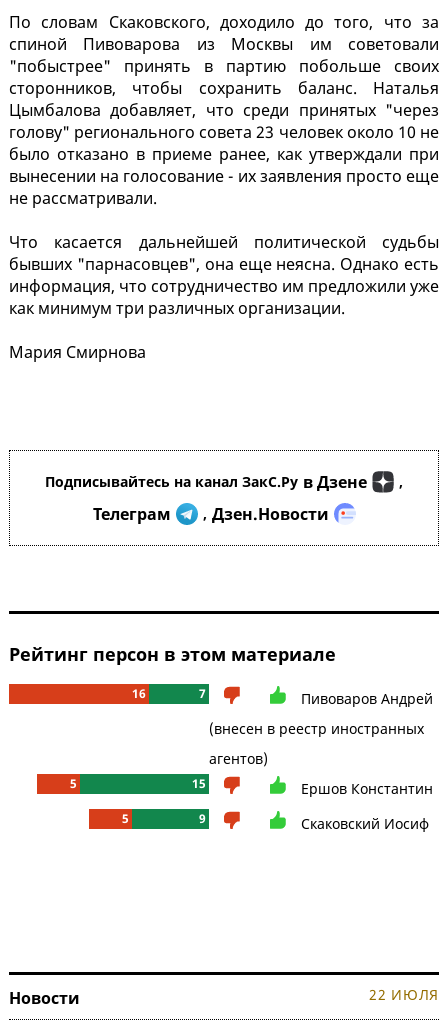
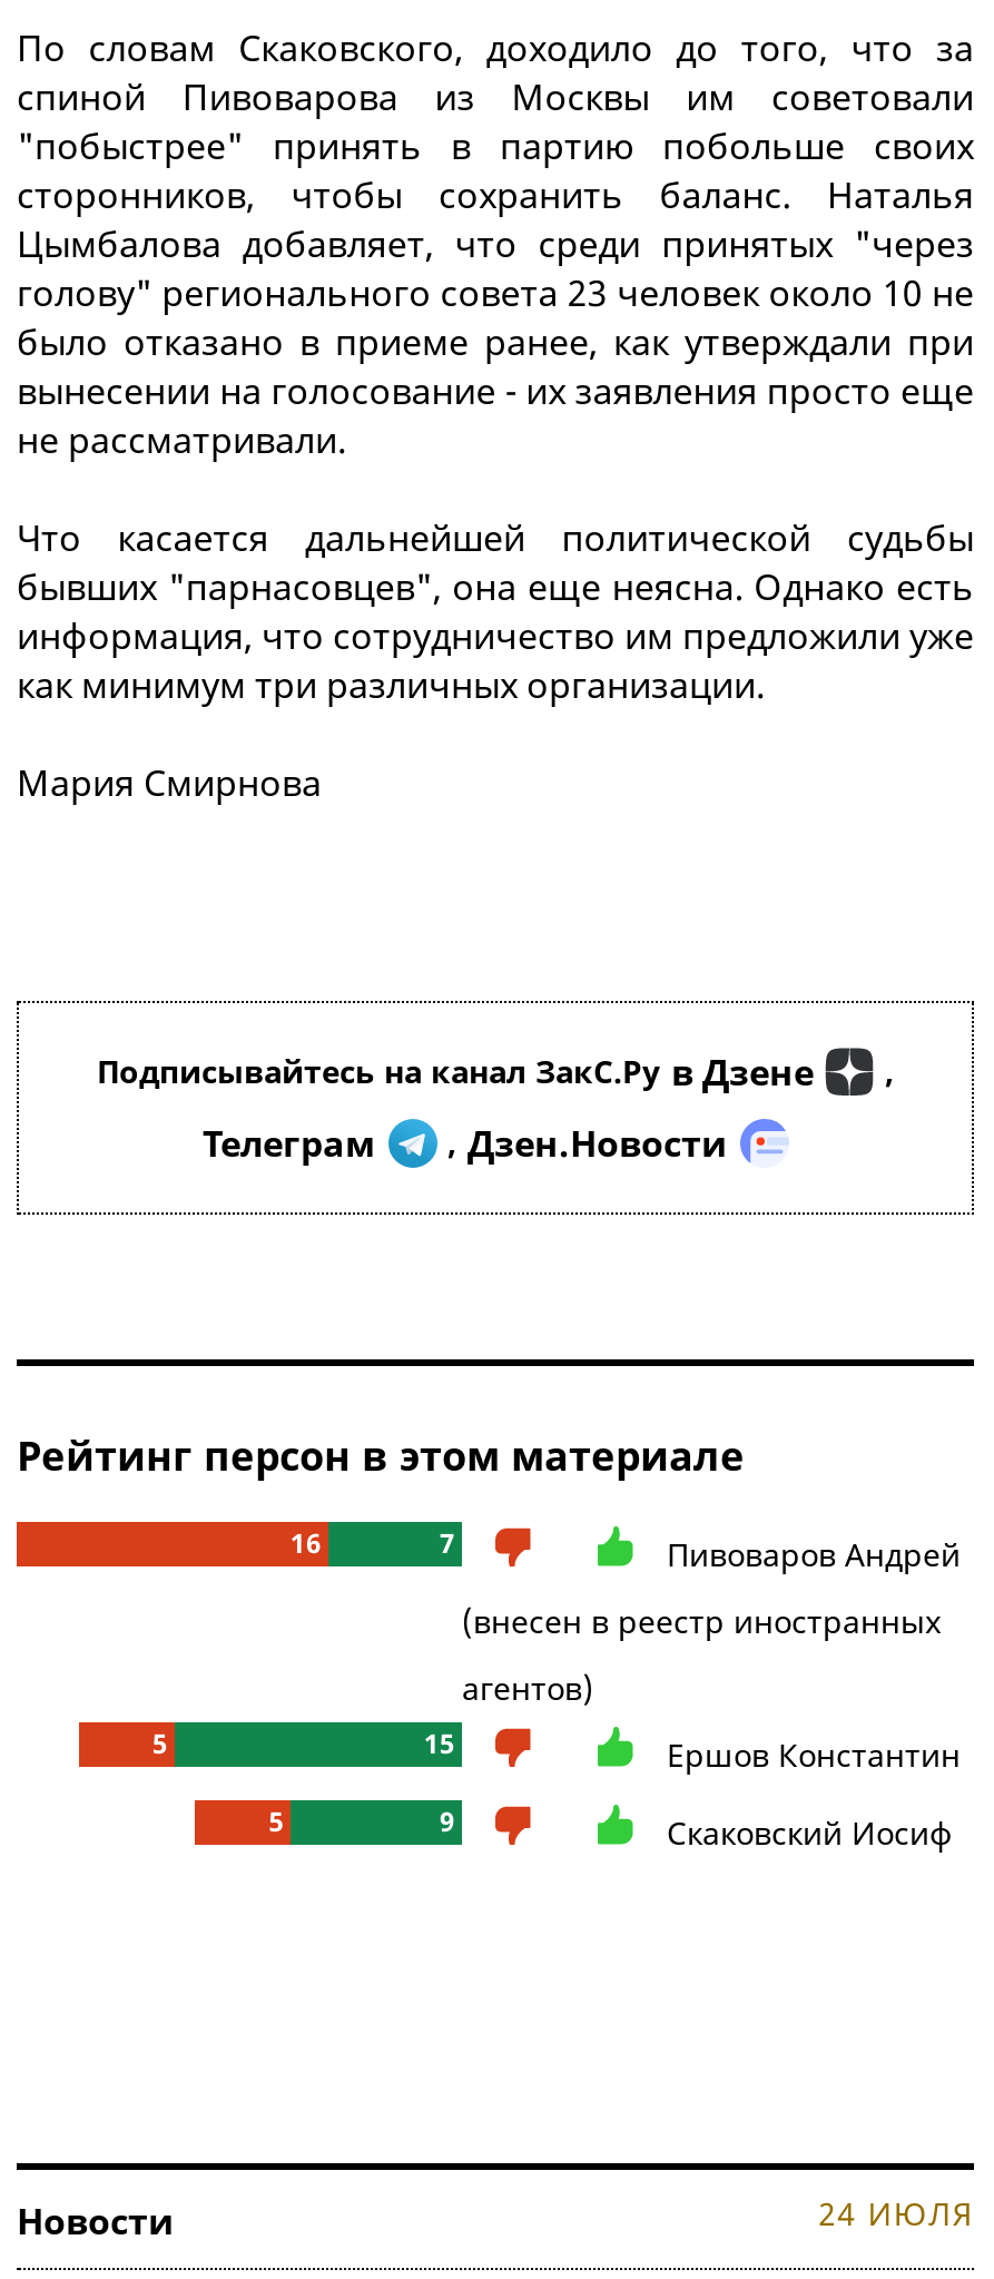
- 22 ИЮЛЯ
+ 24 ИЮЛЯ
